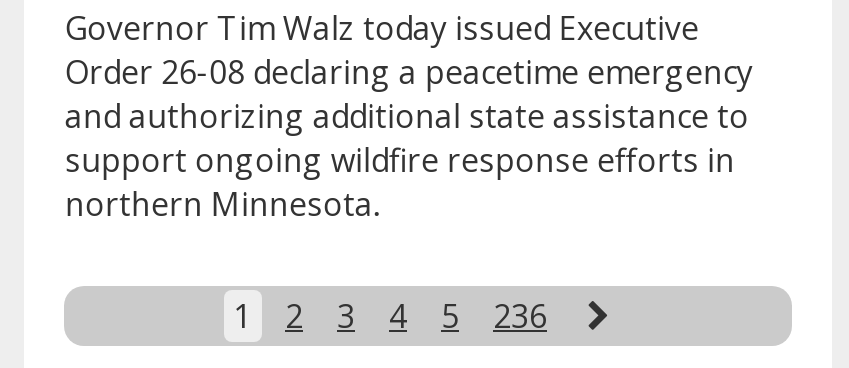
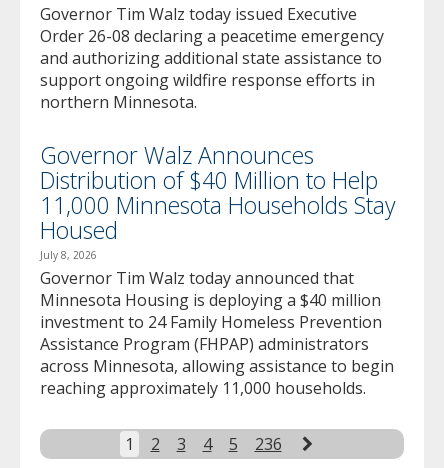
+ Governor Walz Announces
+ Distribution of $40 Million to Help
+ 11,000 Minnesota Households Stay
+ Housed
+ July 8, 2026
+ Governor Tim Walz today announced that
+ Minnesota Housing is deploying a $40 million
+ investment to 24 Family Homeless Prevention
+ Assistance Program (FHPAP) administrators
+ across Minnesota, allowing assistance to begin
+ reaching approximately 11,000 households.
